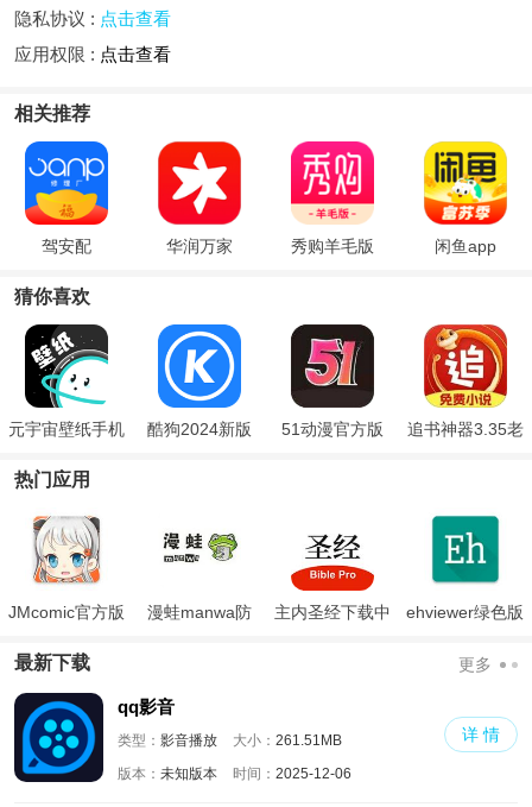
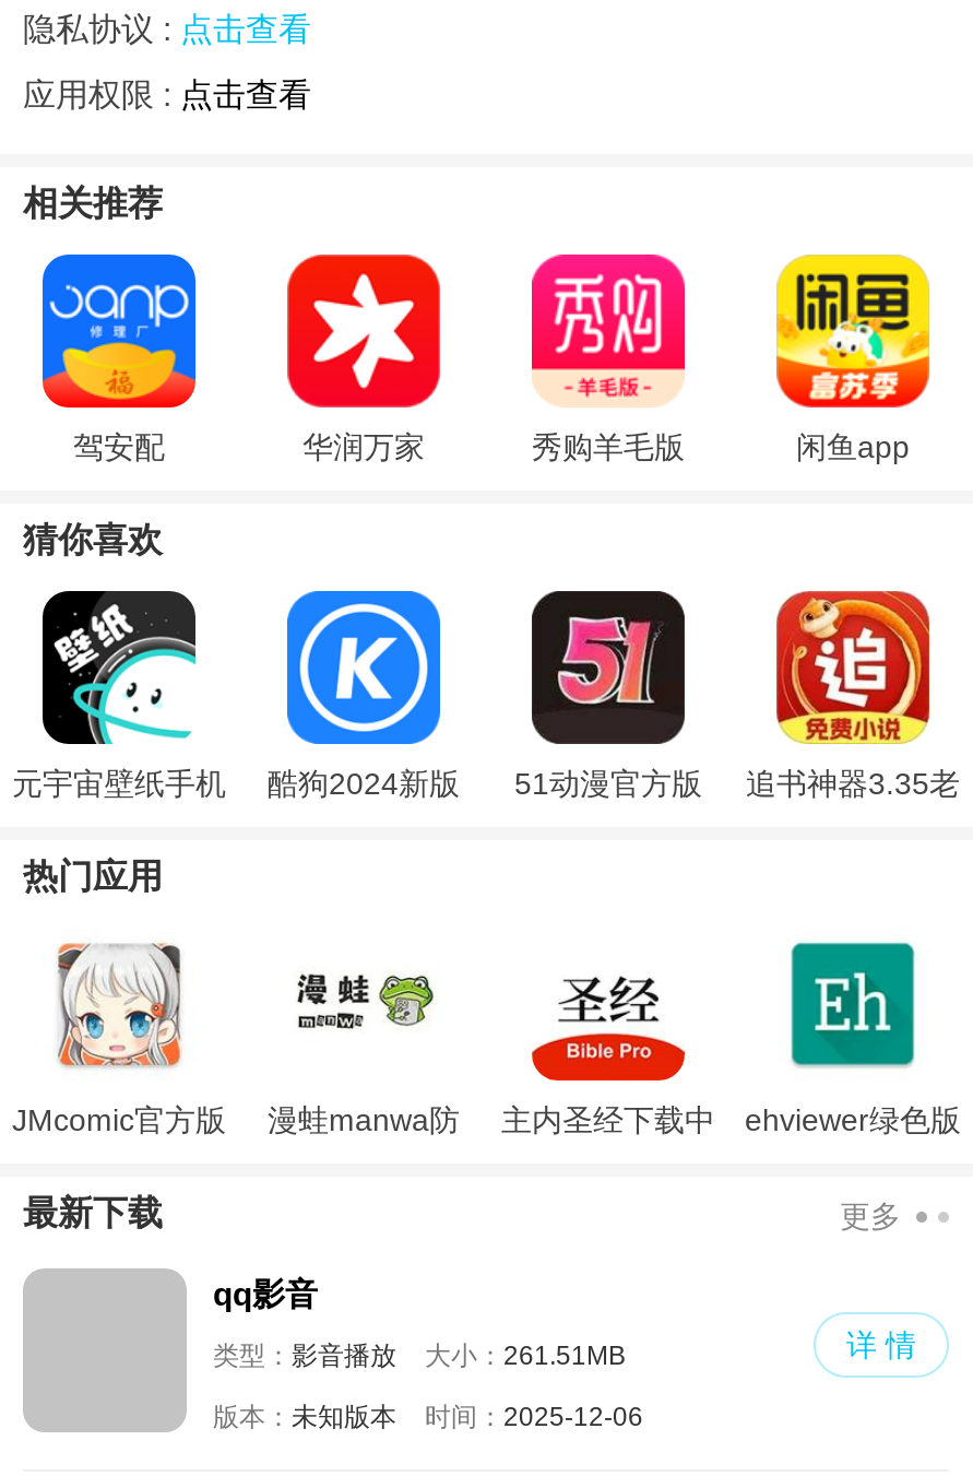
- [image]
